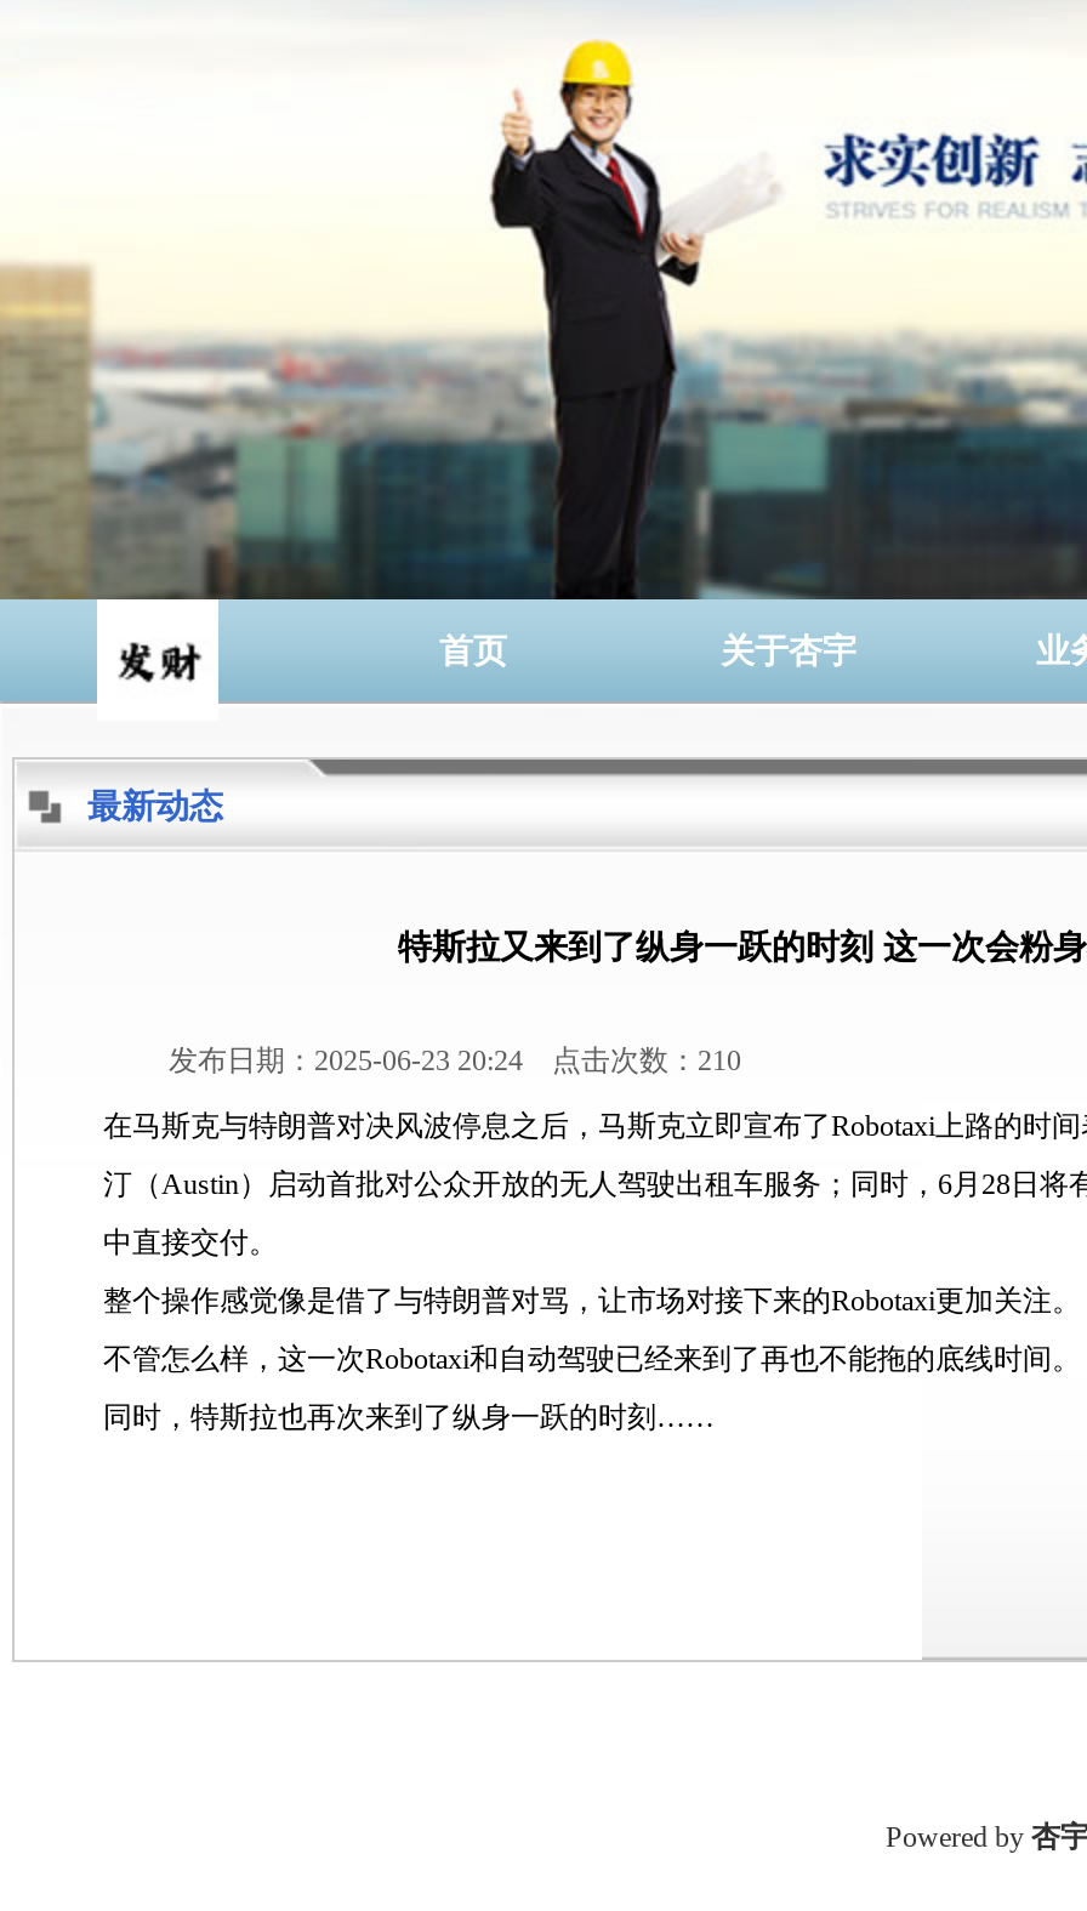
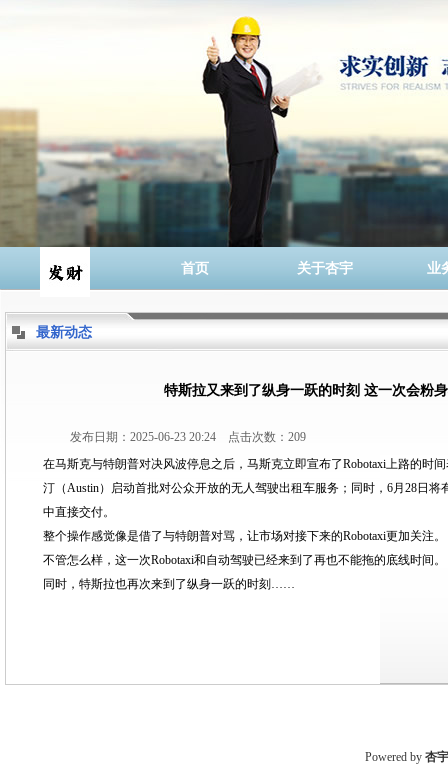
- 发布日期：2025-06-23 20:24 点击次数：210
+ 发布日期：2025-06-23 20:24 点击次数：209
